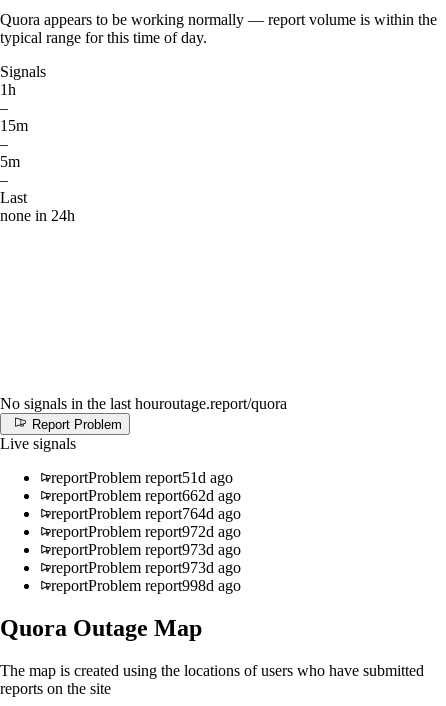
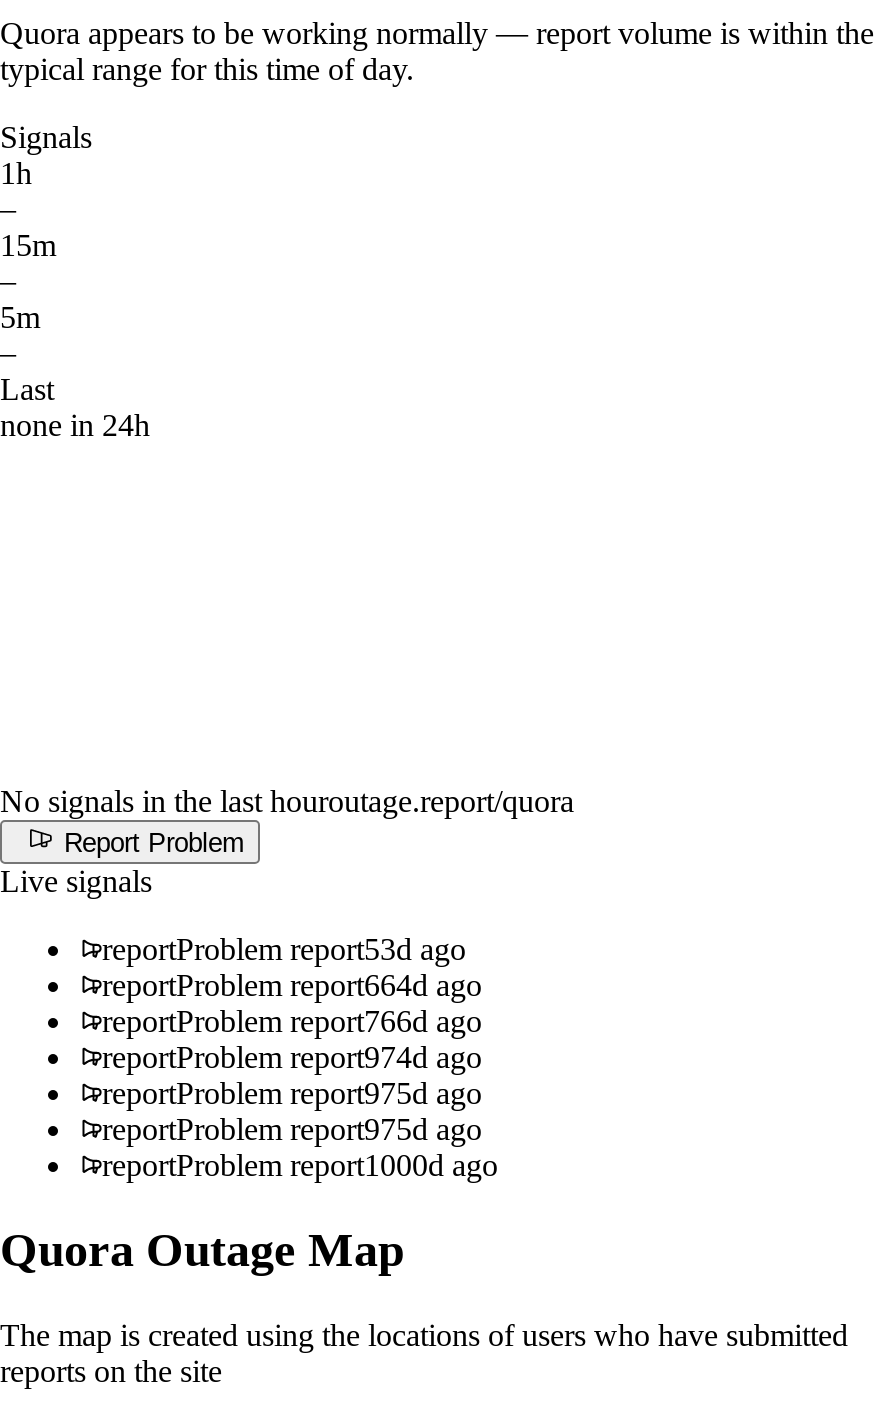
- reportProblem report51d ago
+ reportProblem report53d ago

- reportProblem report662d ago
+ reportProblem report664d ago

- reportProblem report764d ago
+ reportProblem report766d ago

- reportProblem report972d ago
+ reportProblem report974d ago

- reportProblem report973d ago
+ reportProblem report975d ago

- reportProblem report973d ago
+ reportProblem report975d ago

- reportProblem report998d ago
+ reportProblem report1000d ago
